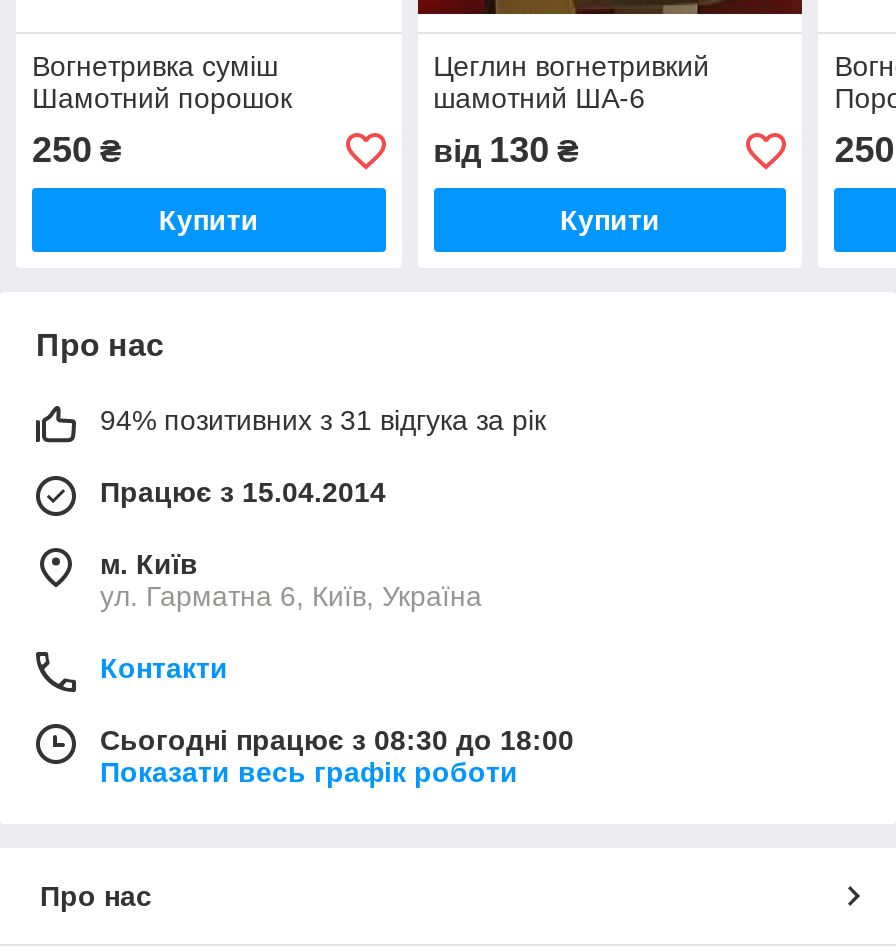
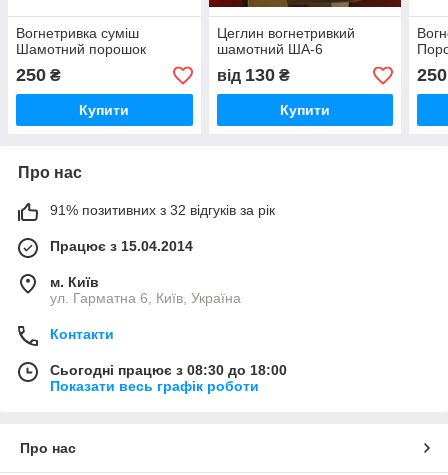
- 94% позитивних з 31 відгука за рік
+ 91% позитивних з 32 відгуків за рік
